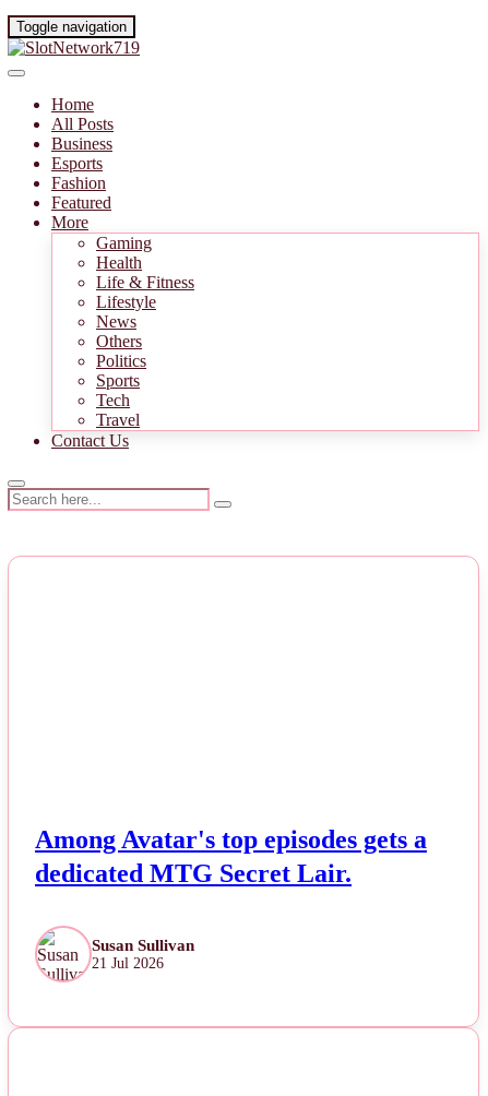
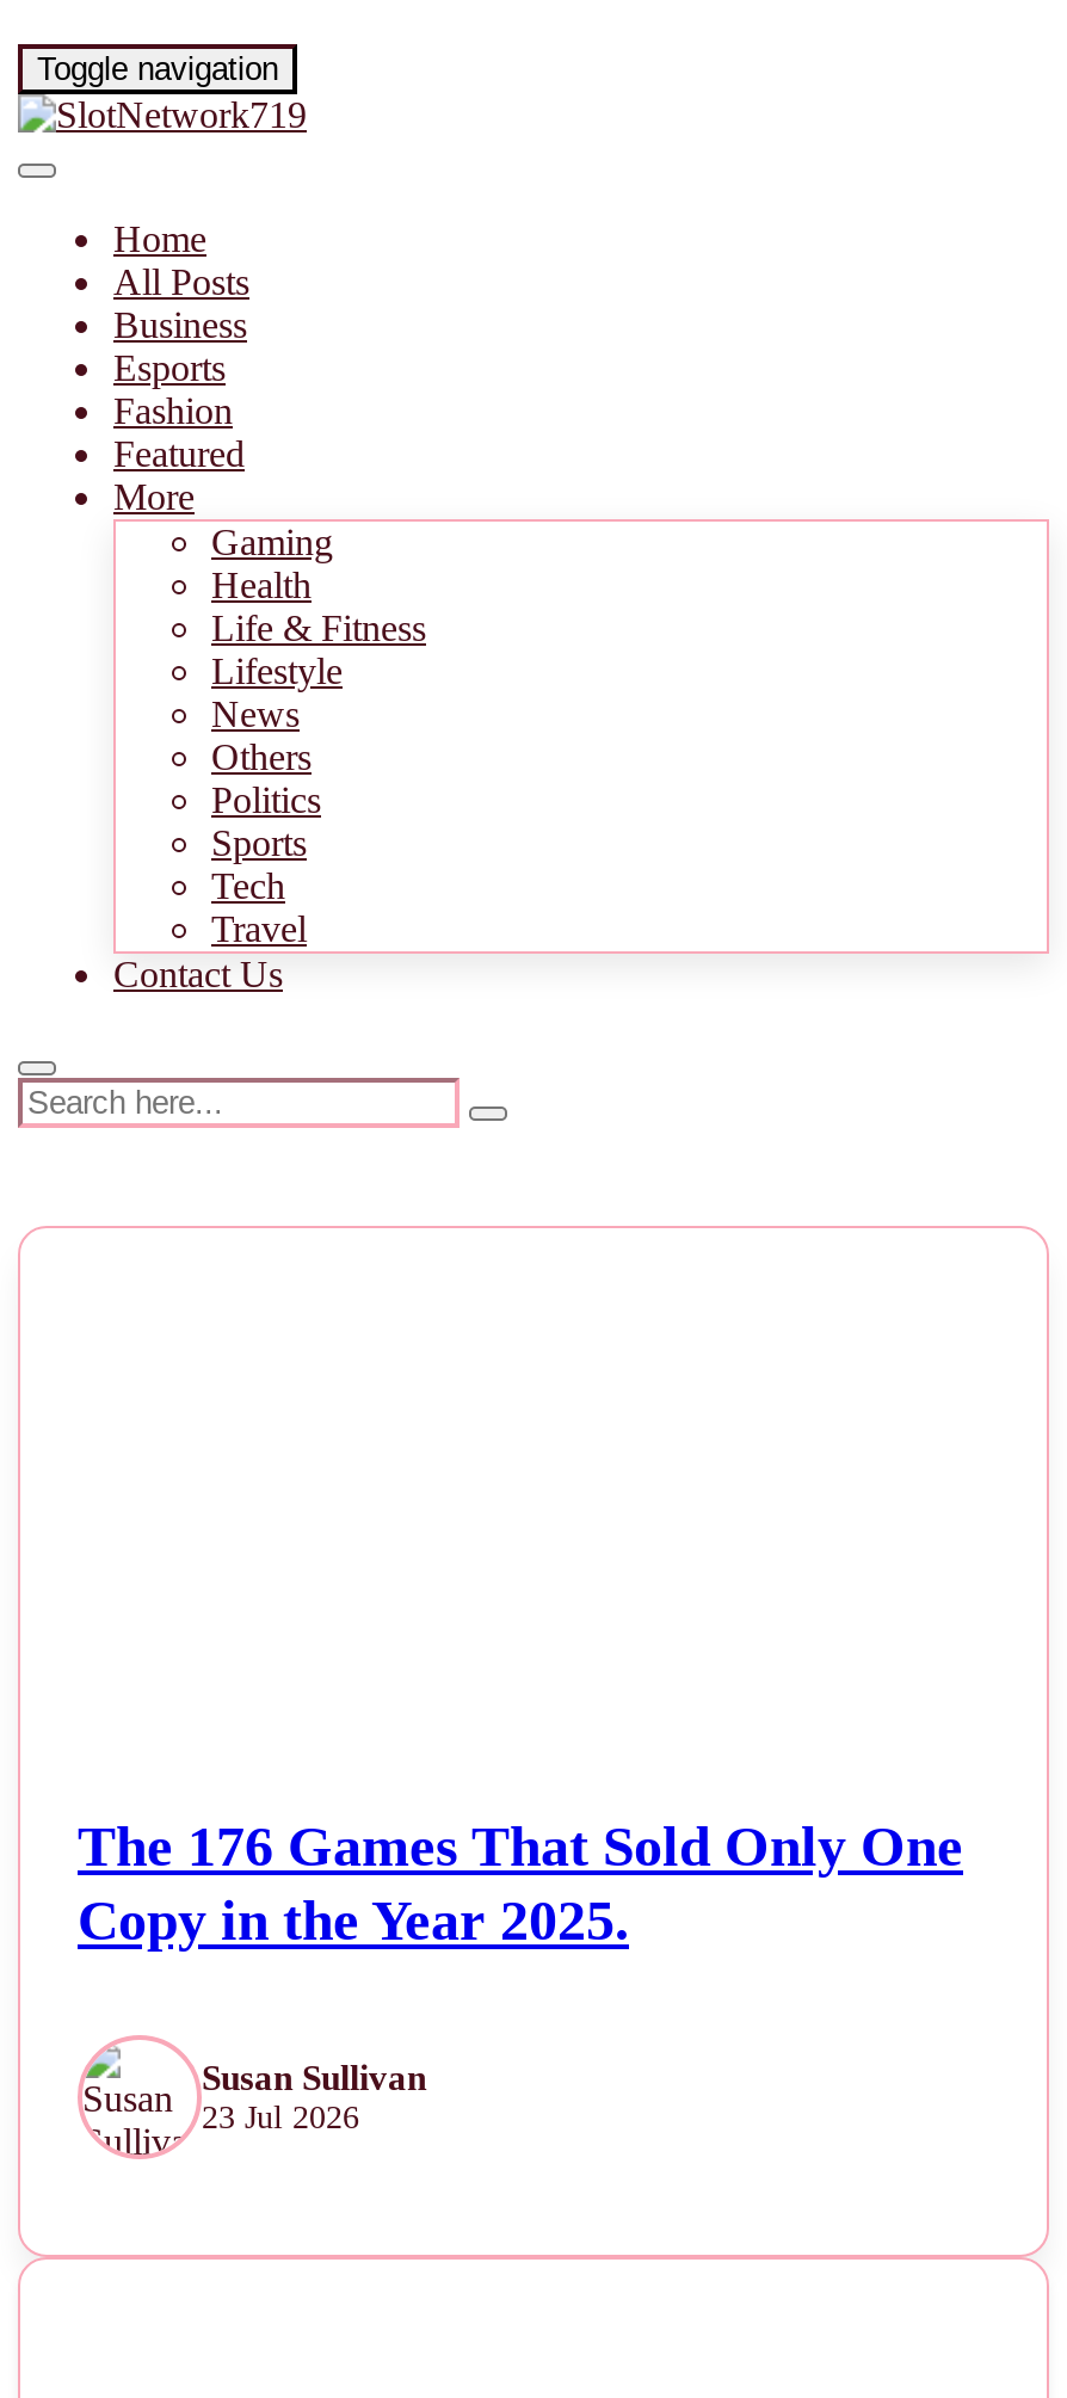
- Among Avatar's top episodes gets a
- dedicated MTG Secret Lair.
+ The 176 Games That Sold Only One
+ Copy in the Year 2025.

- 21 Jul 2026
+ 23 Jul 2026
